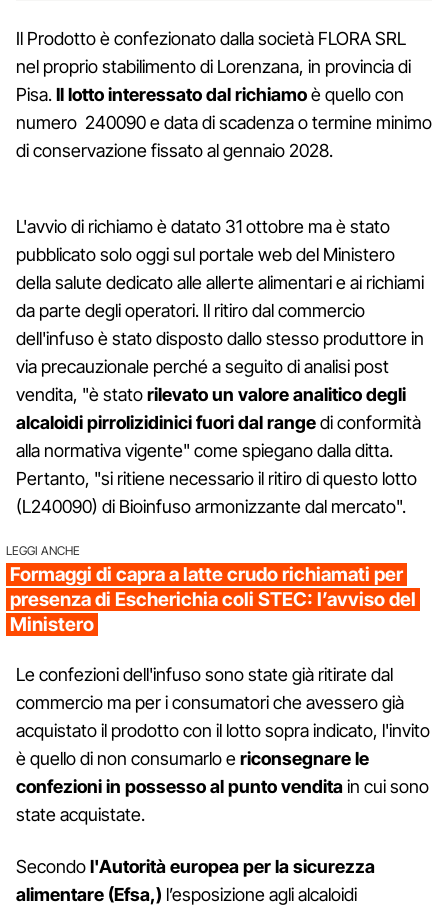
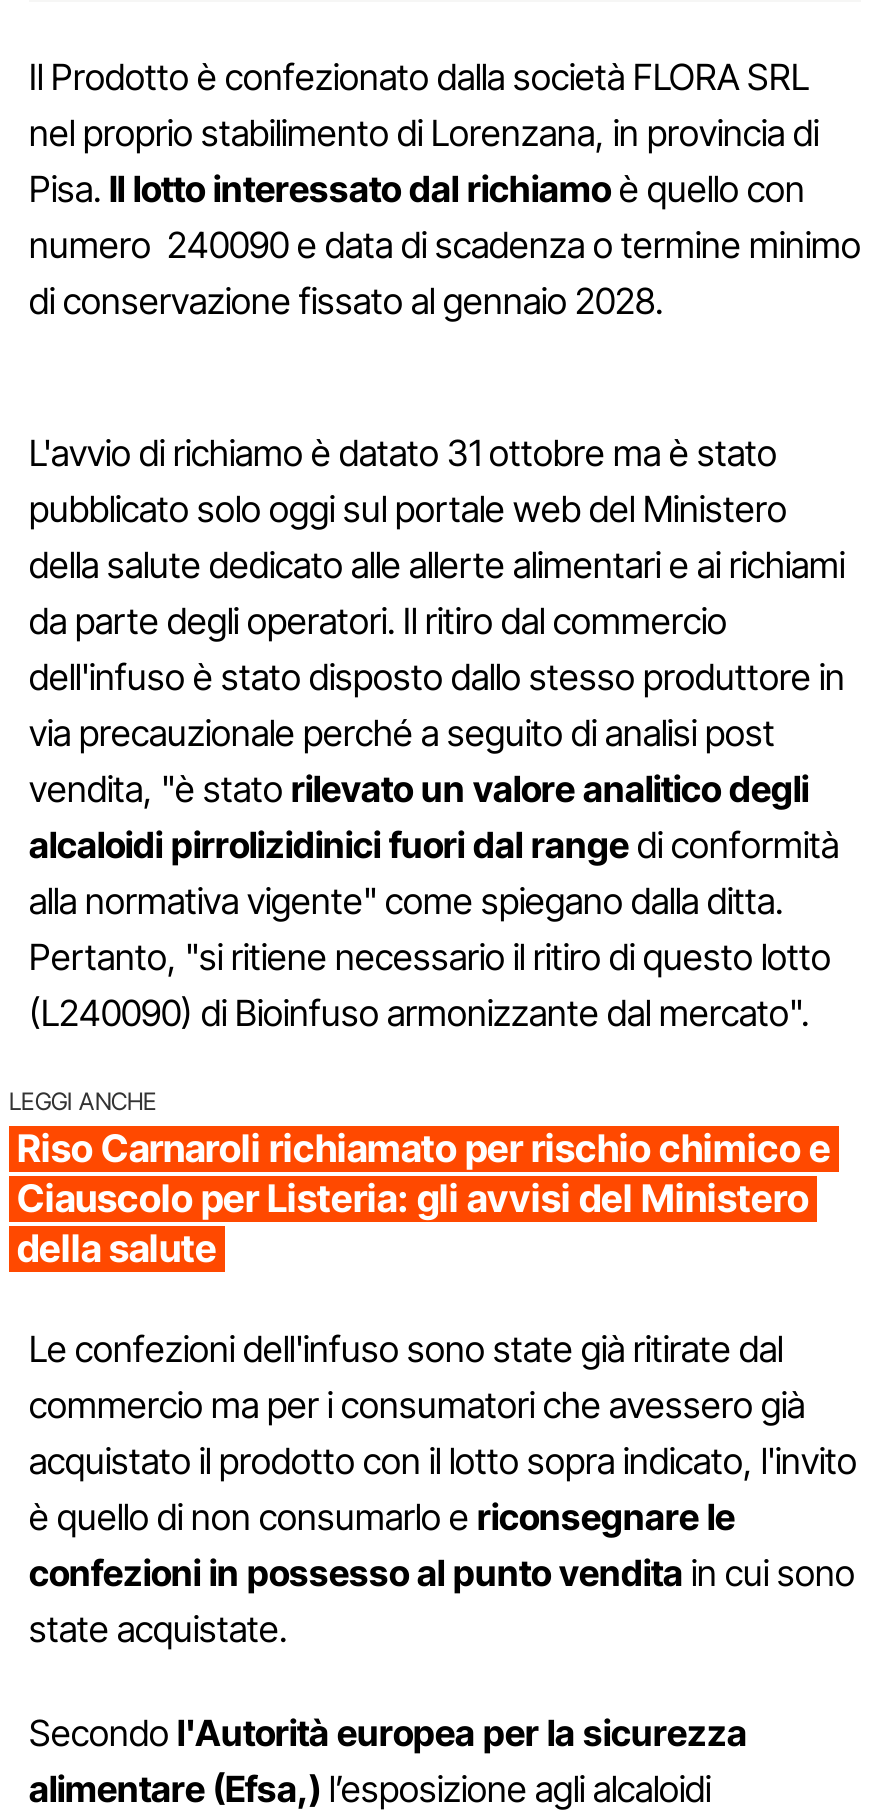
- Formaggi di capra a latte crudo richiamati per
- presenza di Escherichia coli STEC: l’avviso del
- Ministero
+ Riso Carnaroli richiamato per rischio chimico e
+ Ciauscolo per Listeria: gli avvisi del Ministero
+ della salute
